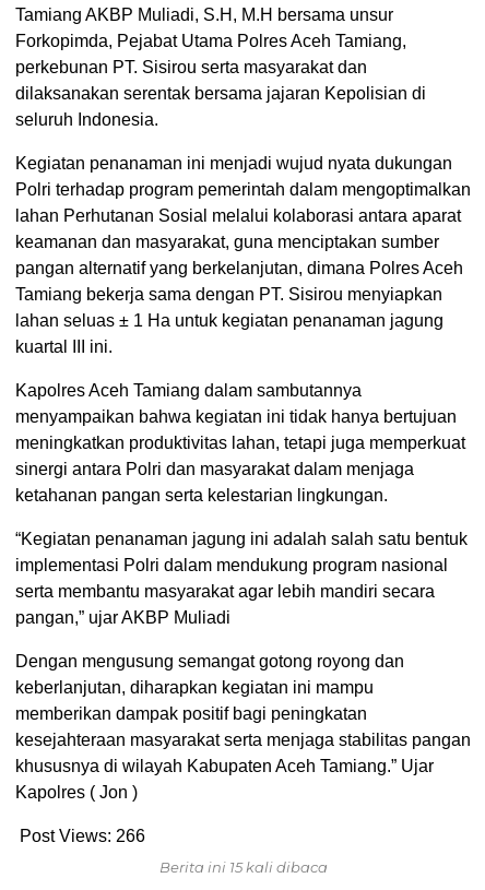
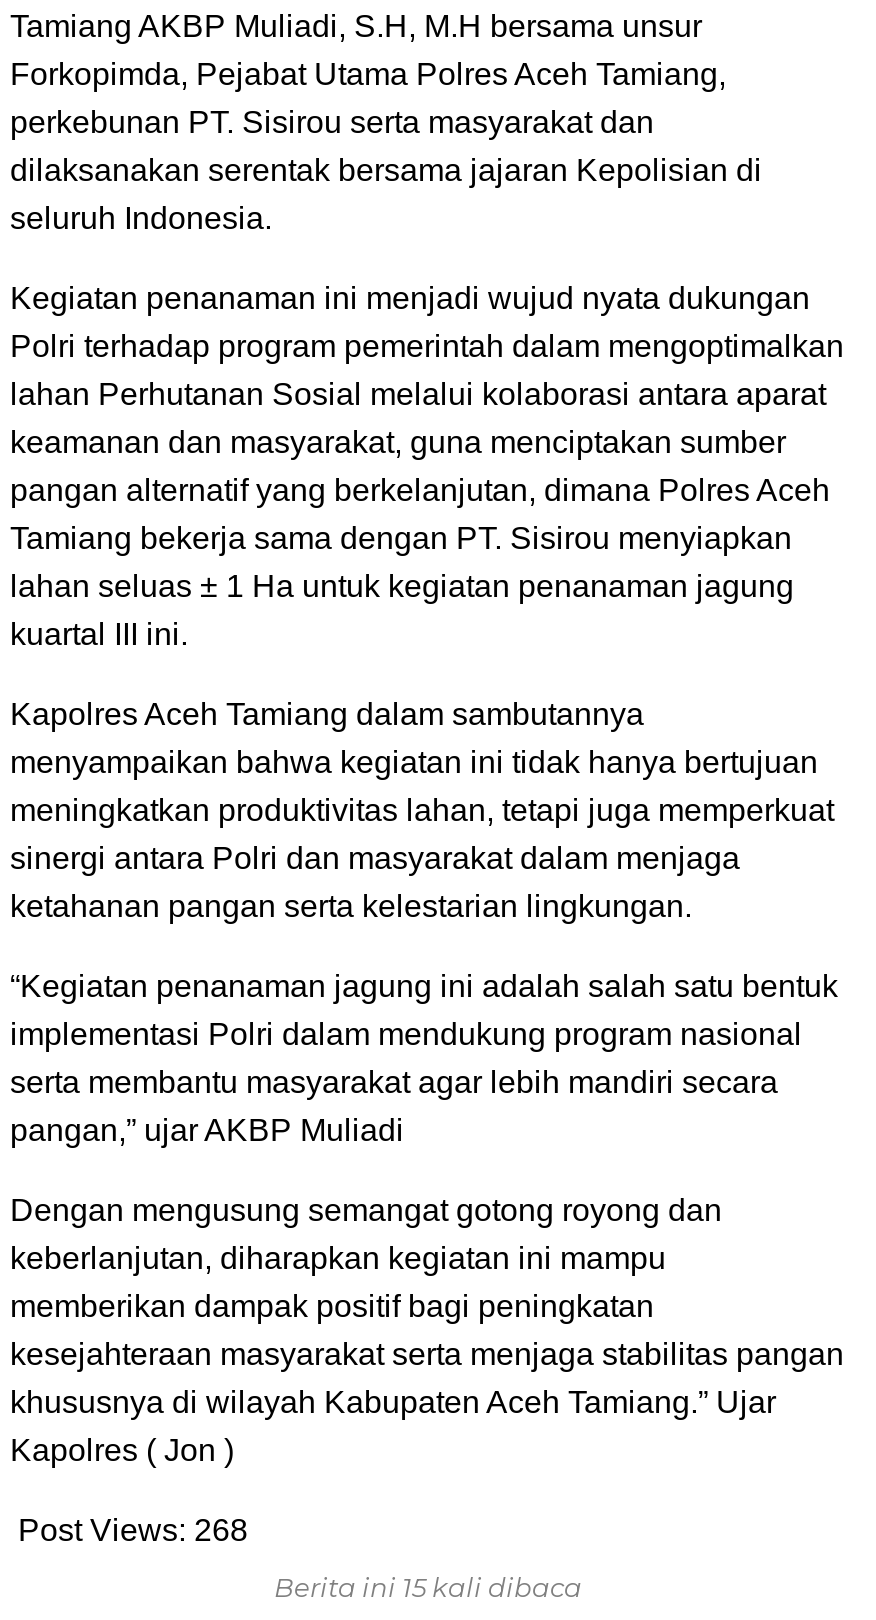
- Post Views: 266
+ Post Views: 268
